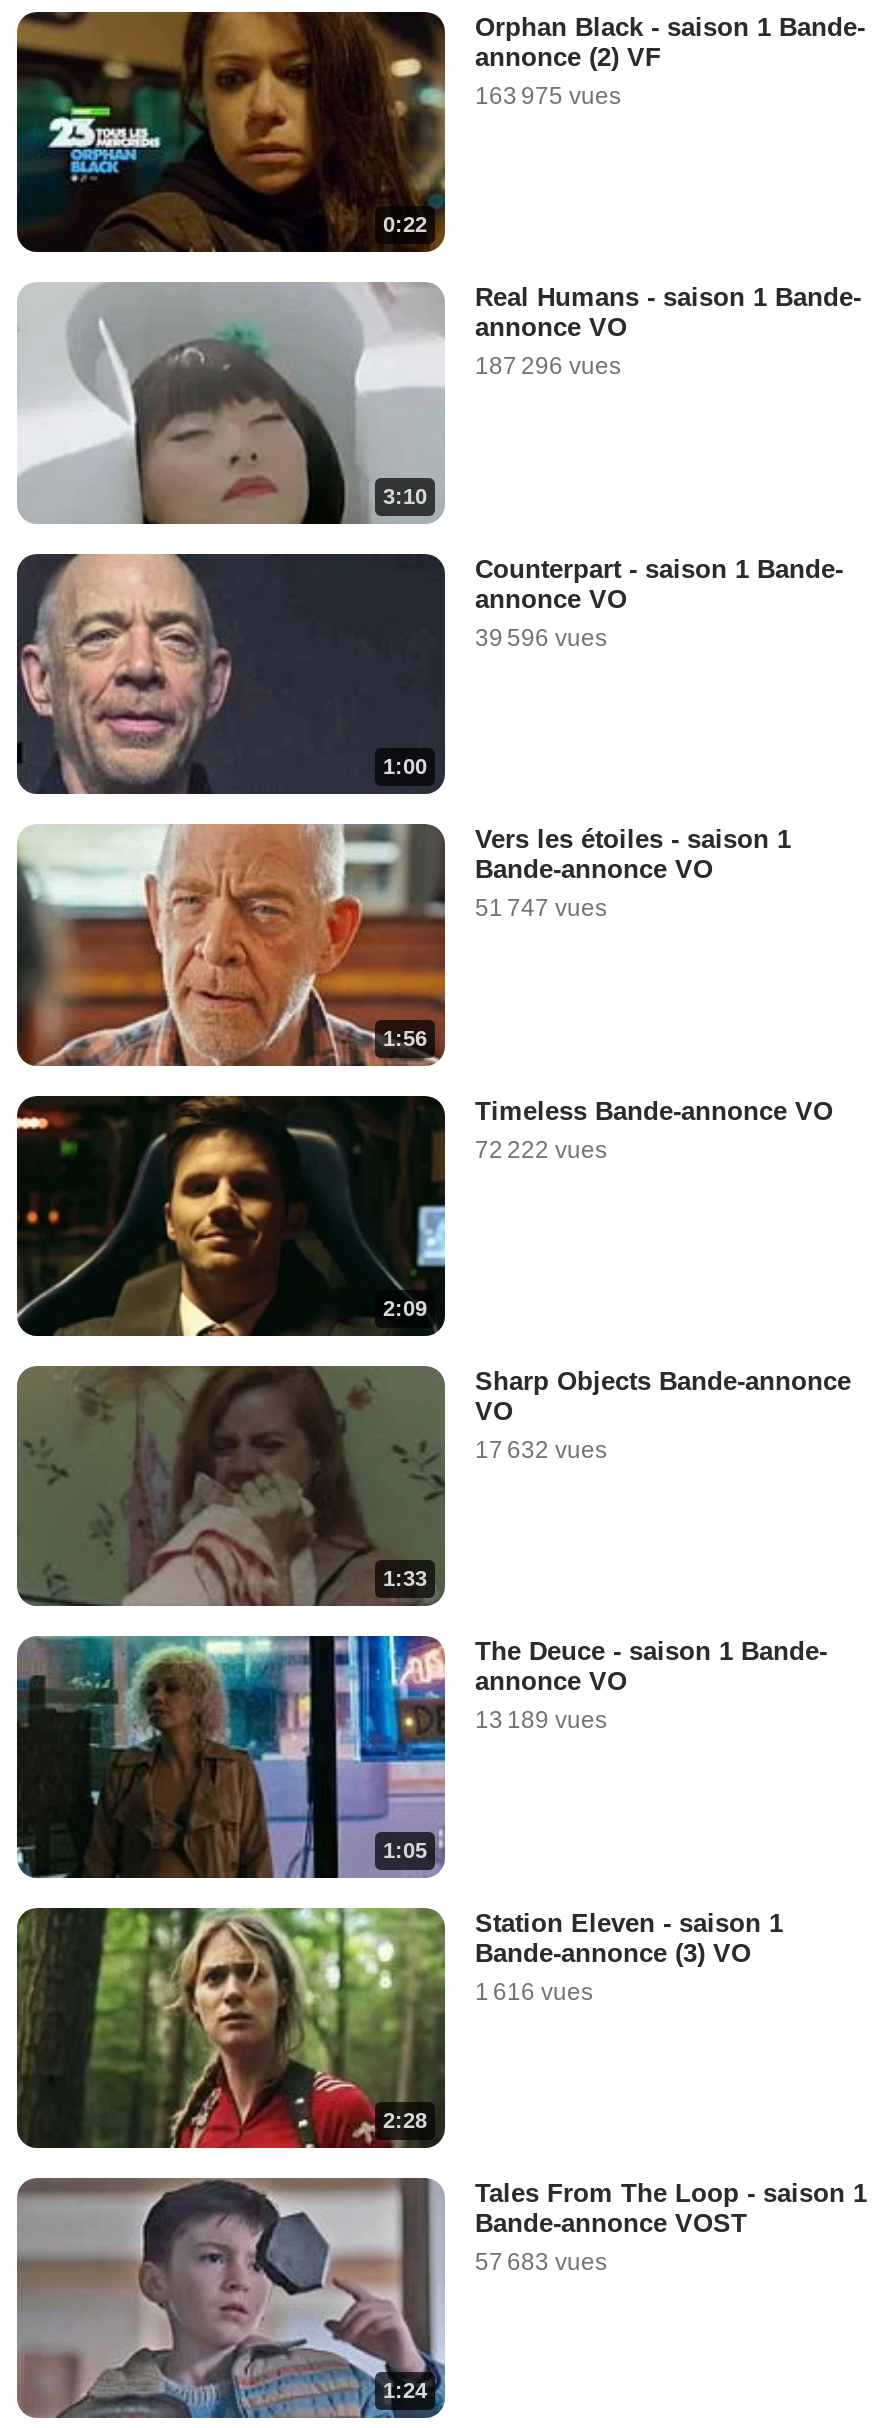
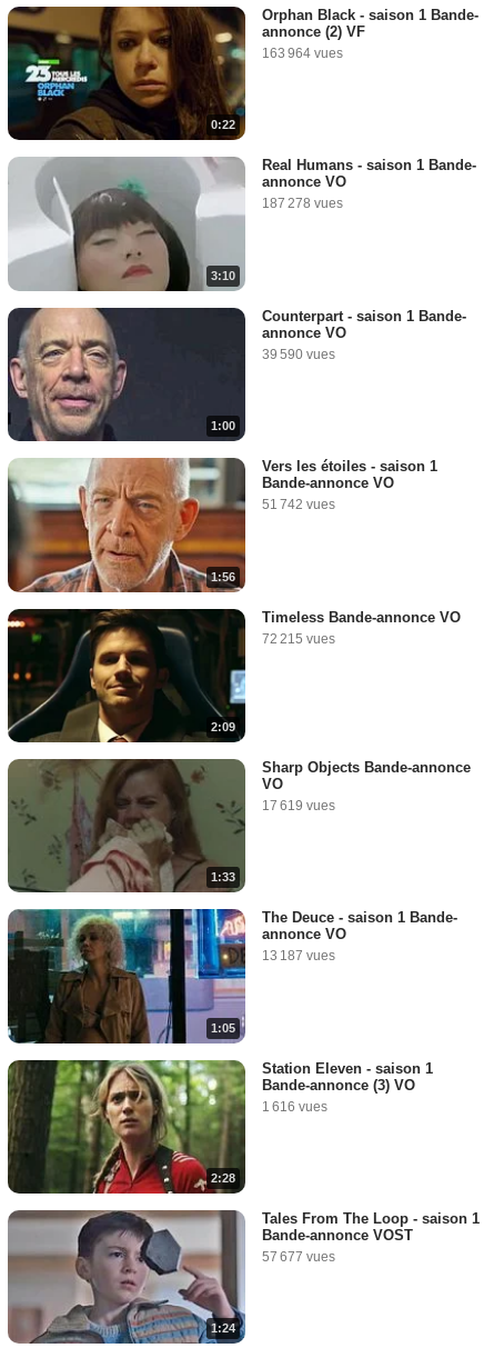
- 163 975 vues
+ 163 964 vues

- 187 296 vues
+ 187 278 vues

- 39 596 vues
+ 39 590 vues

- 51 747 vues
+ 51 742 vues

- 72 222 vues
+ 72 215 vues

- 17 632 vues
+ 17 619 vues

- 13 189 vues
+ 13 187 vues

- 57 683 vues
+ 57 677 vues
